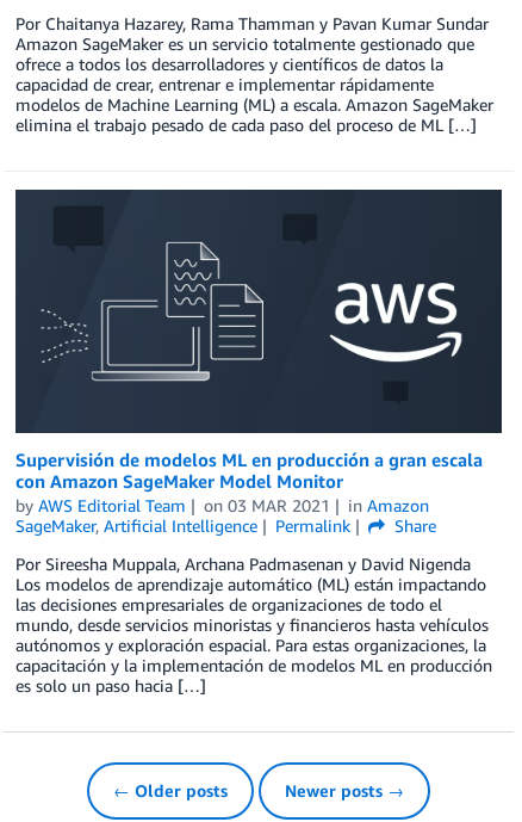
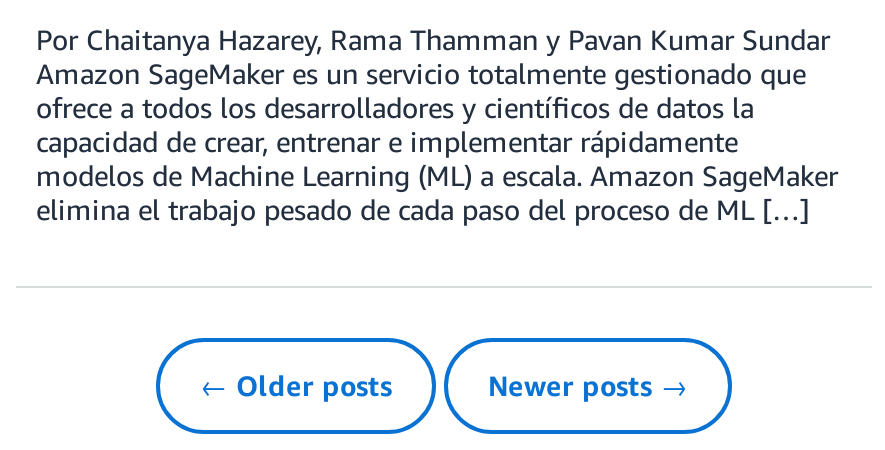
- [image]
- Supervisión de modelos ML en producción a gran escala
- con Amazon SageMaker Model Monitor
- by AWS Editorial Team
- on 03 MAR 2021
- in Amazon
- SageMaker, Artificial Intelligence
- Permalink
- Share
- Por Sireesha Muppala, Archana Padmasenan y David Nigenda
- Los modelos de aprendizaje automático (ML) están impactando
- las decisiones empresariales de organizaciones de todo el
- mundo, desde servicios minoristas y financieros hasta vehículos
- autónomos y exploración espacial. Para estas organizaciones, la
- capacitación y la implementación de modelos ML en producción
- es solo un paso hacia […]
